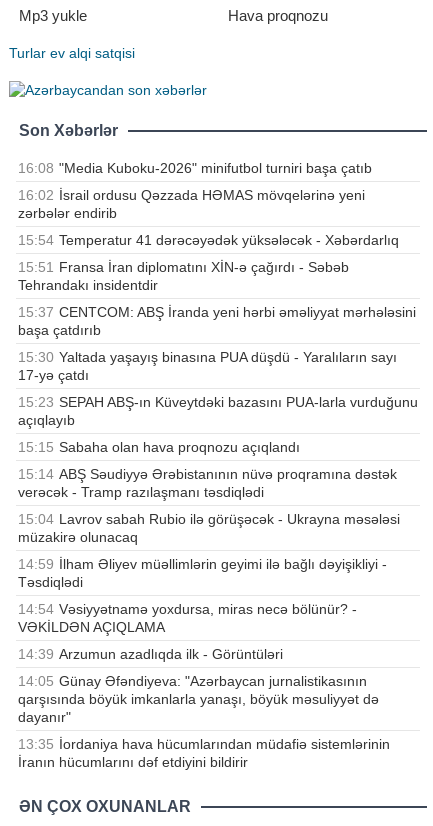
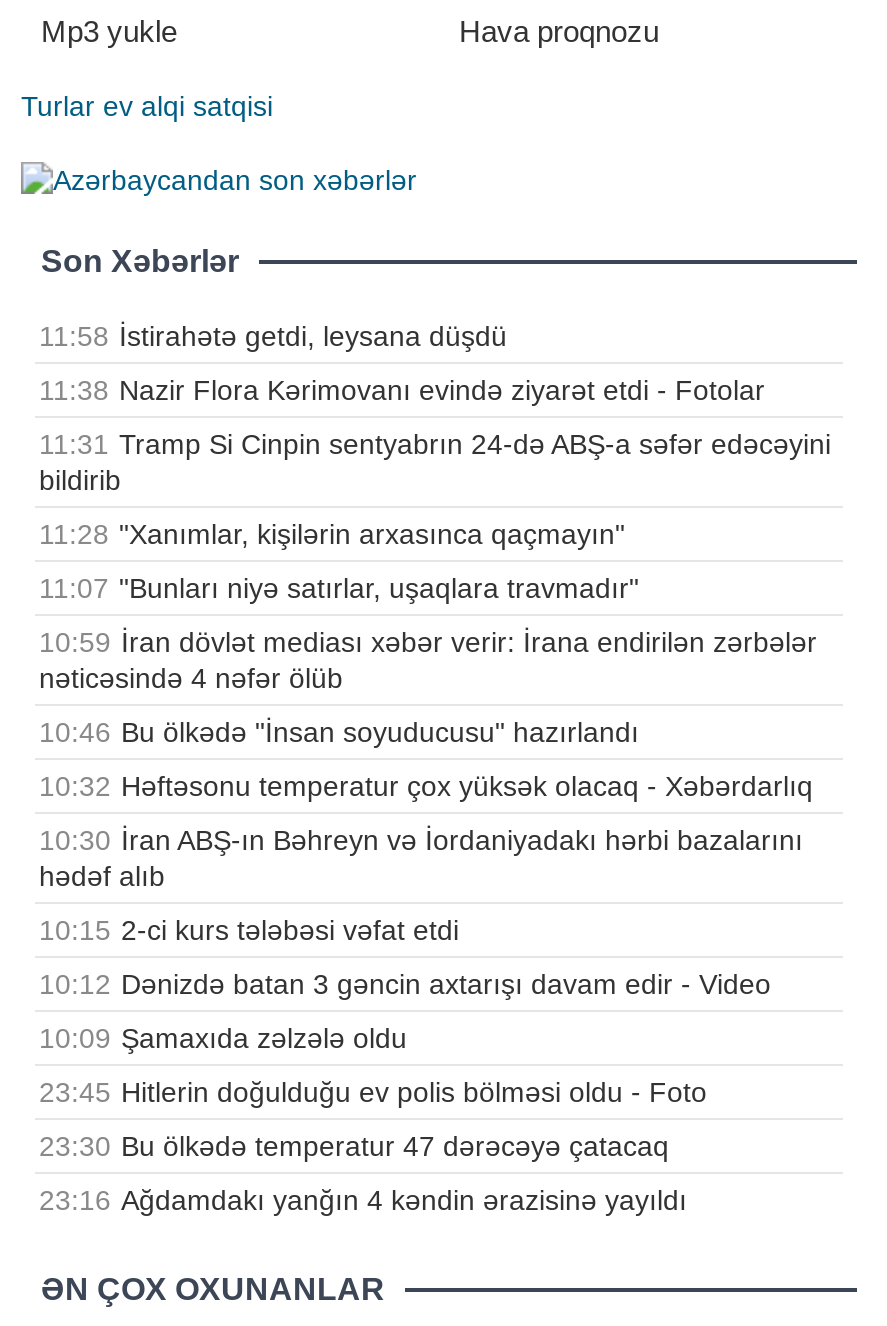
- 16:08 "Media Kuboku-2026" minifutbol turniri başa çatıb
+ 11:58 İstirahətə getdi, leysana düşdü

- 16:02 İsrail ordusu Qəzzada HƏMAS mövqelərinə yeni
- zərbələr endirib
+ 11:38 Nazir Flora Kərimovanı evində ziyarət etdi - Fotolar

- 15:54 Temperatur 41 dərəcəyədək yüksələcək - Xəbərdarlıq
+ 11:31 Tramp Si Cinpin sentyabrın 24-də ABŞ-a səfər edəcəyini
+ bildirib

- 15:51 Fransa İran diplomatını XİN-ə çağırdı - Səbəb
- Tehrandakı insidentdir
+ 11:28 "Xanımlar, kişilərin arxasınca qaçmayın"

- 15:37 CENTCOM: ABŞ İranda yeni hərbi əməliyyat mərhələsini
- başa çatdırıb
+ 11:07 "Bunları niyə satırlar, uşaqlara travmadır"

- 15:30 Yaltada yaşayış binasına PUA düşdü - Yaralıların sayı
- 17-yə çatdı
+ 10:59 İran dövlət mediası xəbər verir: İrana endirilən zərbələr
+ nəticəsində 4 nəfər ölüb

- 15:23 SEPAH ABŞ-ın Küveytdəki bazasını PUA-larla vurduğunu
- açıqlayıb
+ 10:46 Bu ölkədə "İnsan soyuducusu" hazırlandı

- 15:15 Sabaha olan hava proqnozu açıqlandı
+ 10:32 Həftəsonu temperatur çox yüksək olacaq - Xəbərdarlıq

- 15:14 ABŞ Səudiyyə Ərəbistanının nüvə proqramına dəstək
- verəcək - Tramp razılaşmanı təsdiqlədi
+ 10:30 İran ABŞ-ın Bəhreyn və İordaniyadakı hərbi bazalarını
+ hədəf alıb

- 15:04 Lavrov sabah Rubio ilə görüşəcək - Ukrayna məsələsi
- müzakirə olunacaq
+ 10:15 2-ci kurs tələbəsi vəfat etdi

- 14:59 İlham Əliyev müəllimlərin geyimi ilə bağlı dəyişikliyi -
- Təsdiqlədi
+ 10:12 Dənizdə batan 3 gəncin axtarışı davam edir - Video

- 14:54 Vəsiyyətnamə yoxdursa, miras necə bölünür? -
- VƏKİLDƏN AÇIQLAMA
+ 10:09 Şamaxıda zəlzələ oldu

- 14:39 Arzumun azadlıqda ilk - Görüntüləri
+ 23:45 Hitlerin doğulduğu ev polis bölməsi oldu - Foto

- 14:05 Günay Əfəndiyeva: "Azərbaycan jurnalistikasının
- qarşısında böyük imkanlarla yanaşı, böyük məsuliyyət də
- dayanır"
+ 23:30 Bu ölkədə temperatur 47 dərəcəyə çatacaq

- 13:35 İordaniya hava hücumlarından müdafiə sistemlərinin
- İranın hücumlarını dəf etdiyini bildirir
+ 23:16 Ağdamdakı yanğın 4 kəndin ərazisinə yayıldı
